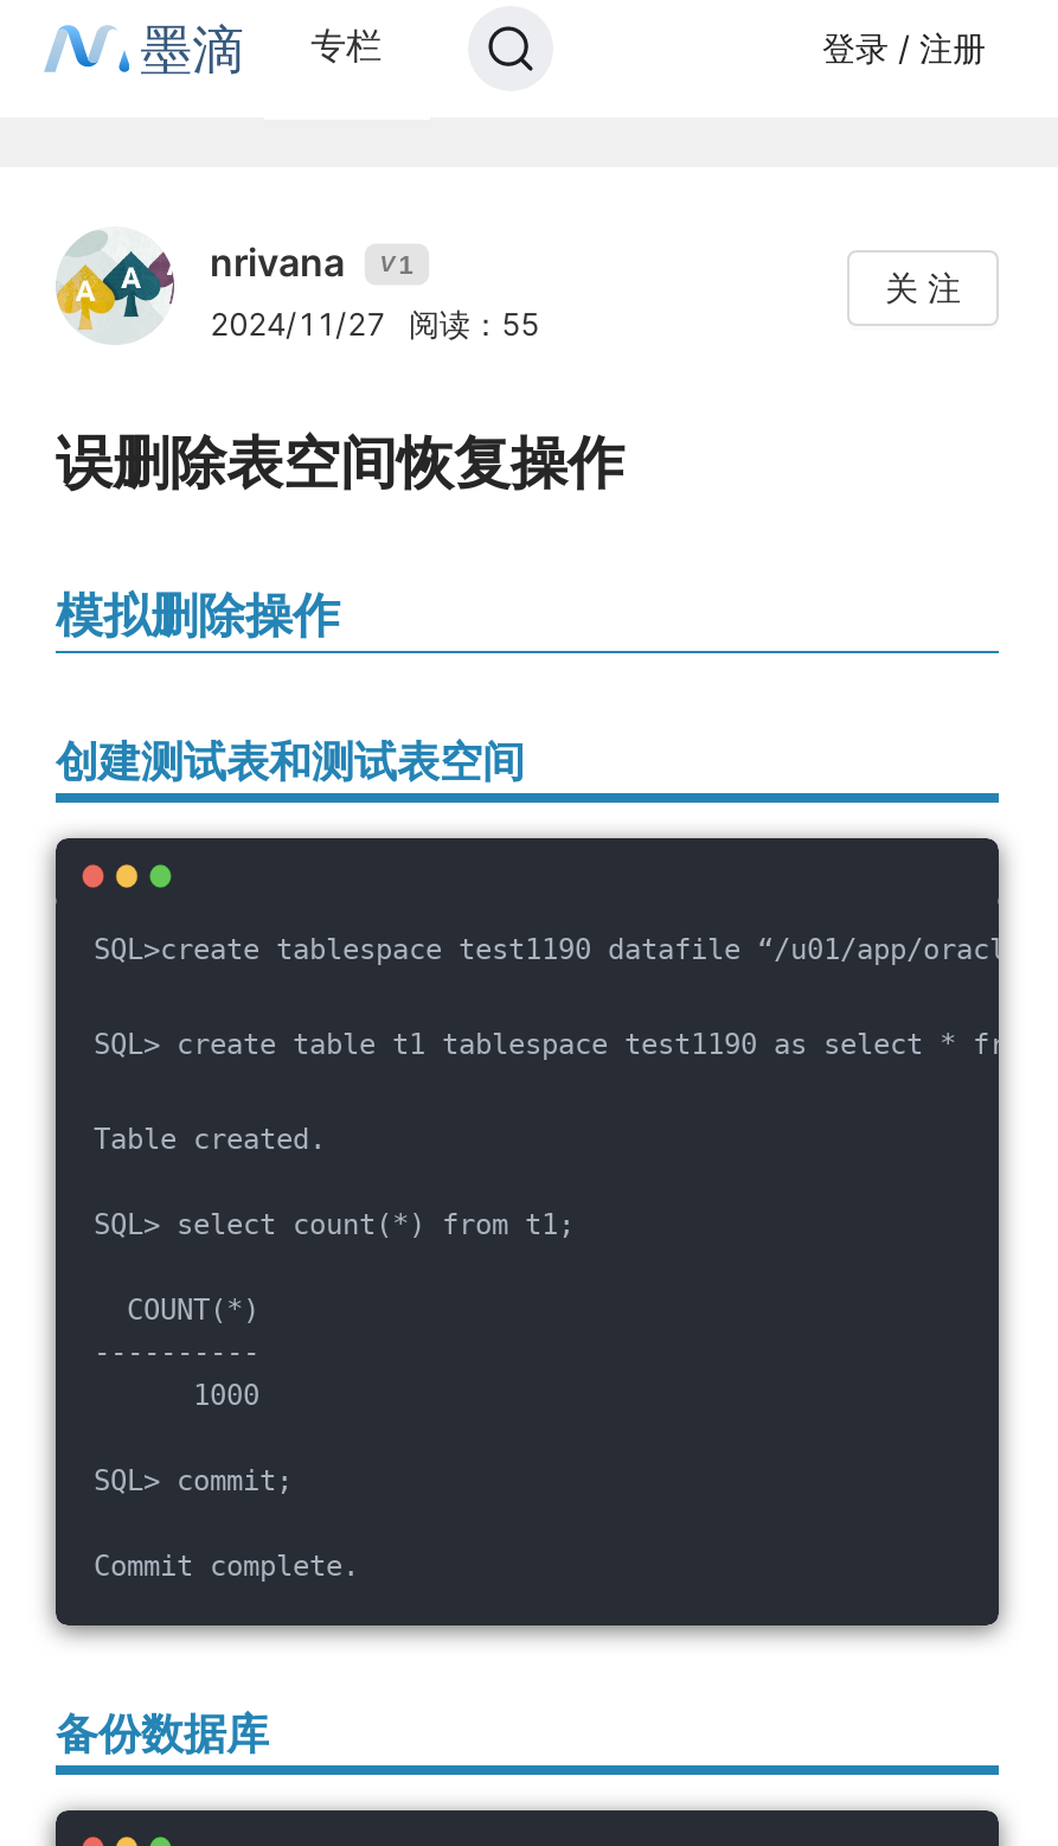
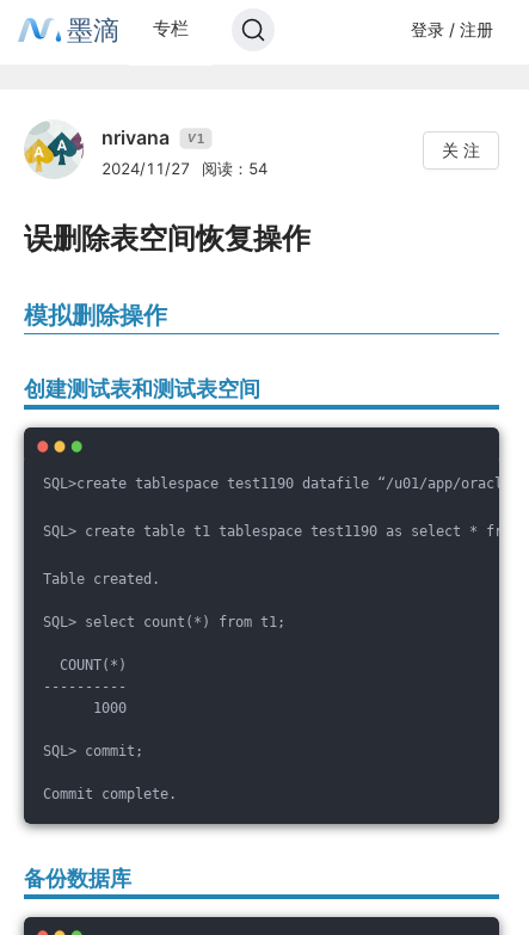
- 2024/11/27 阅读：55
+ 2024/11/27 阅读：54
